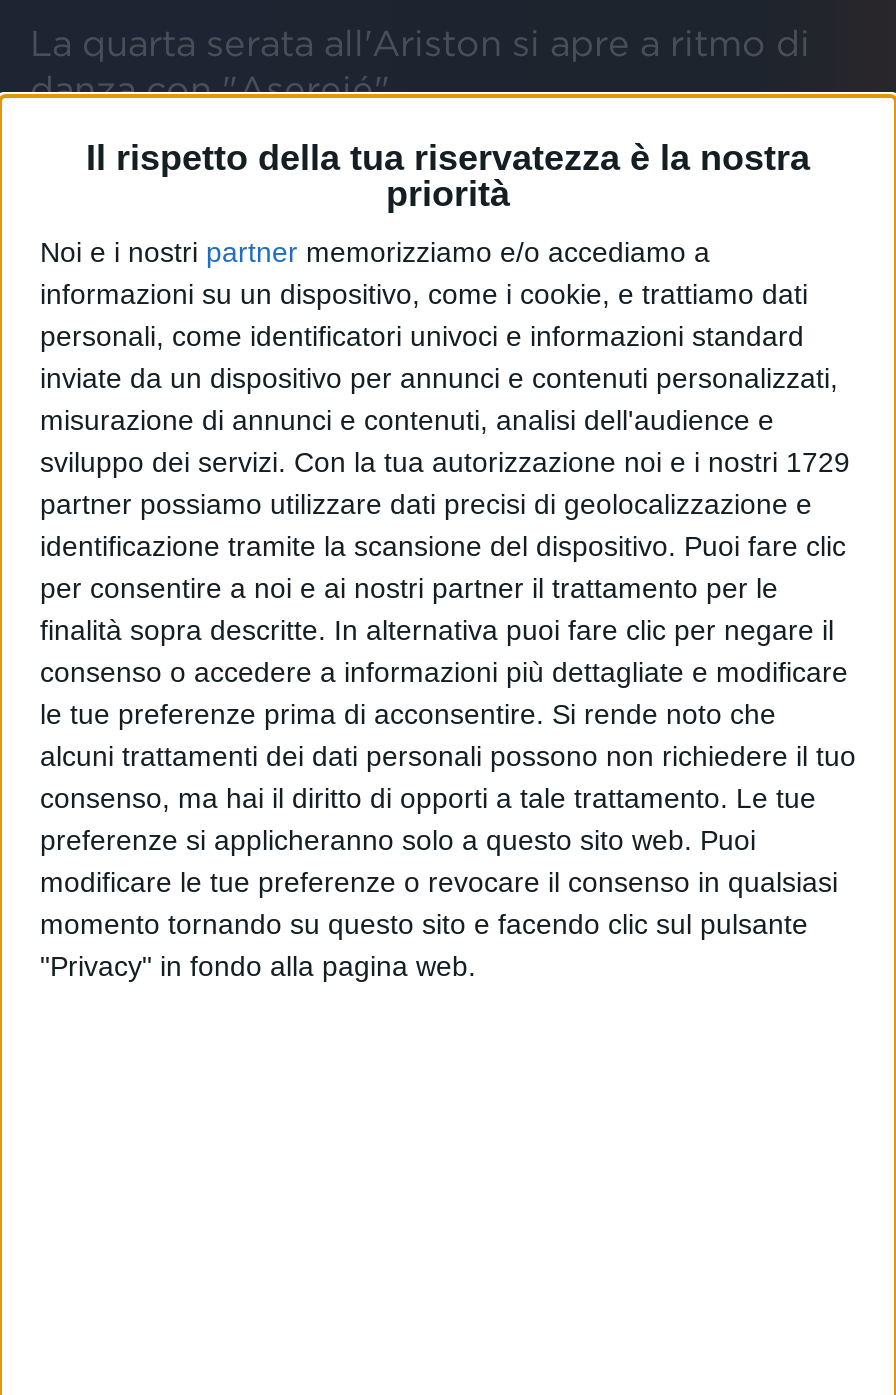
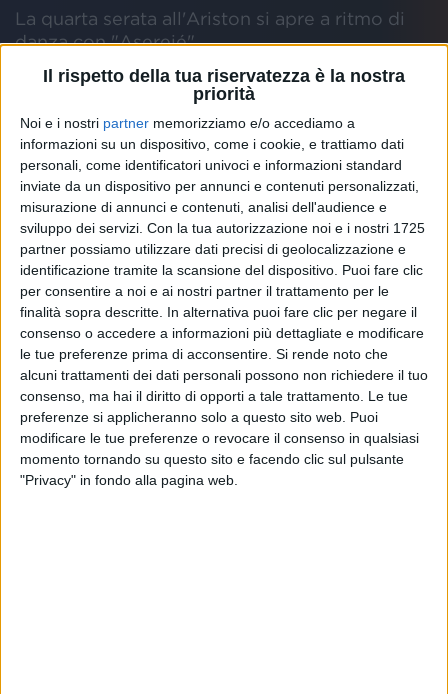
- sviluppo dei servizi. Con la tua autorizzazione noi e i nostri 1729
+ sviluppo dei servizi. Con la tua autorizzazione noi e i nostri 1725
